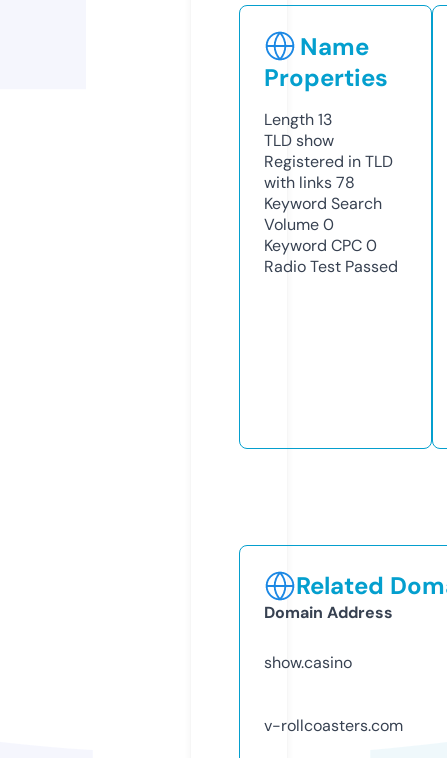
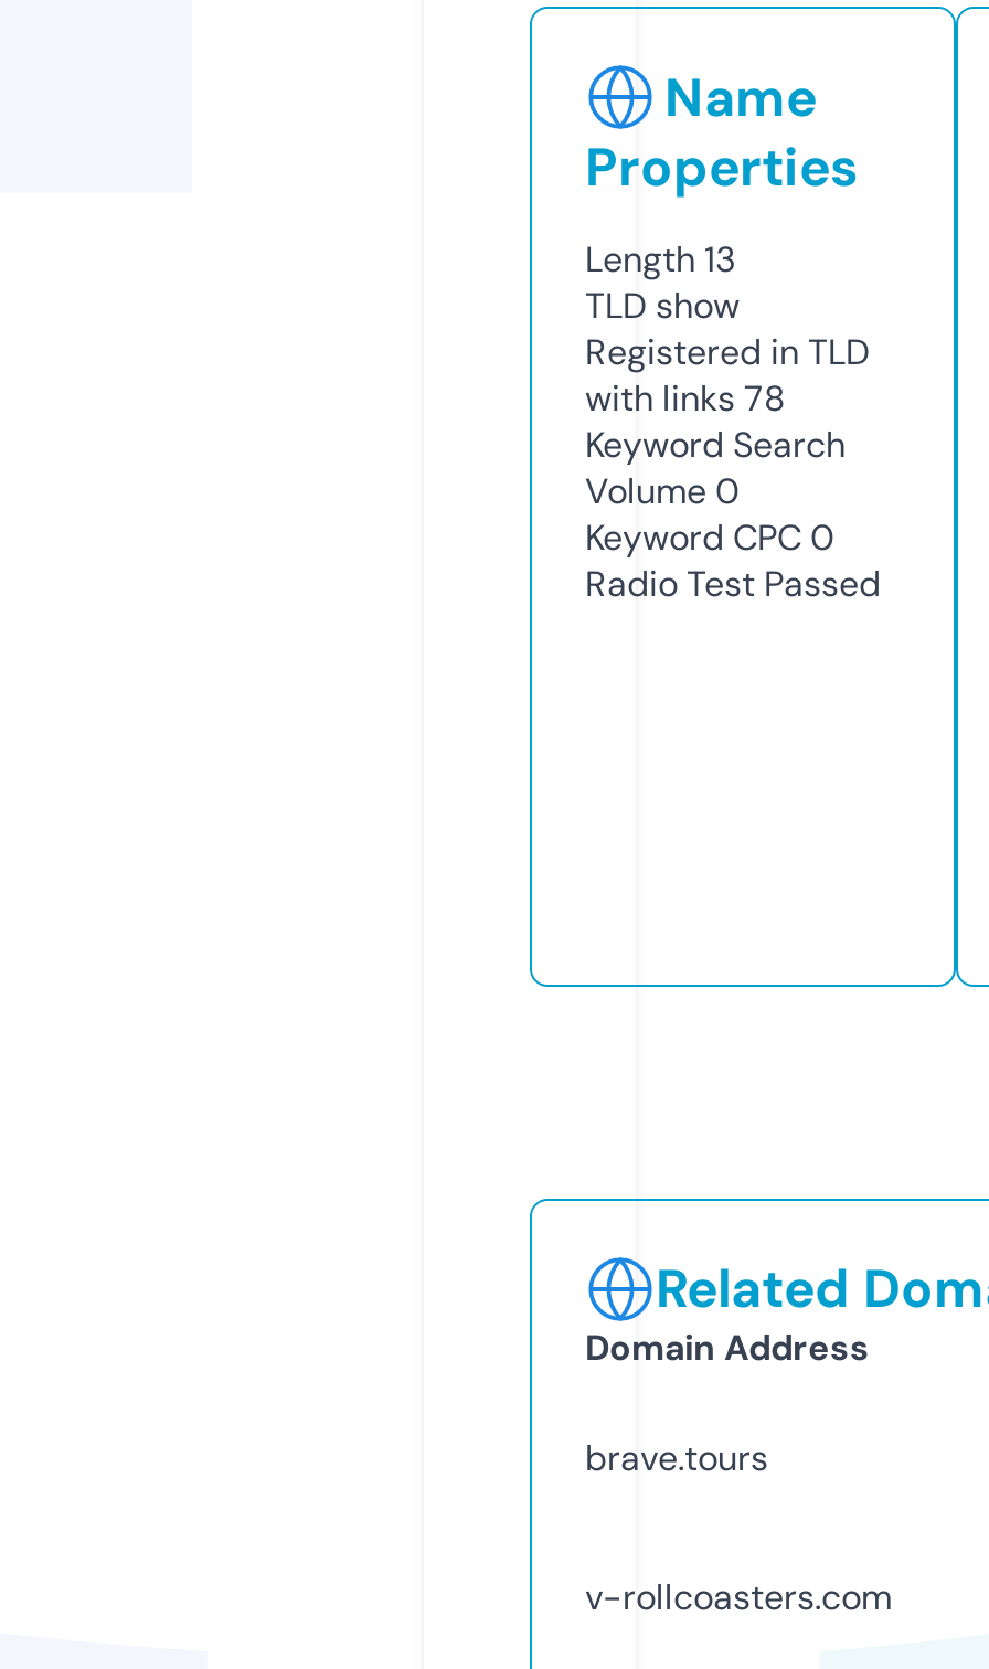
- show.casino
+ brave.tours
